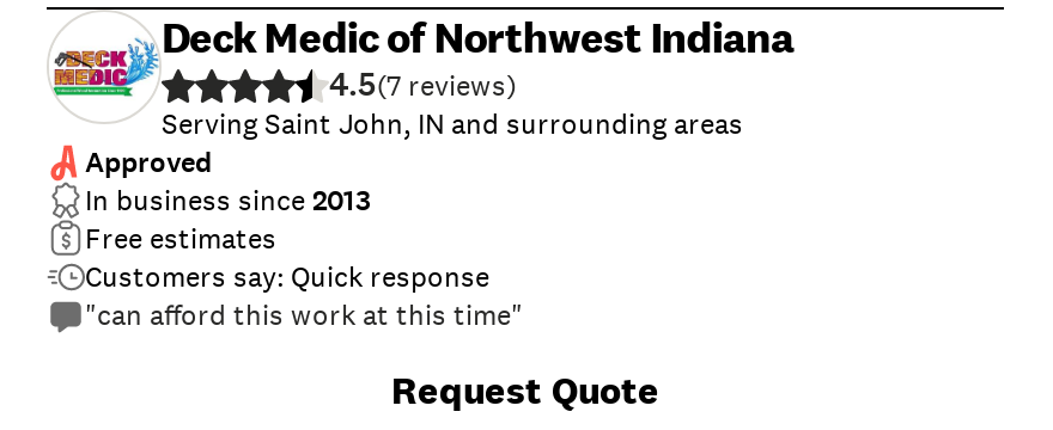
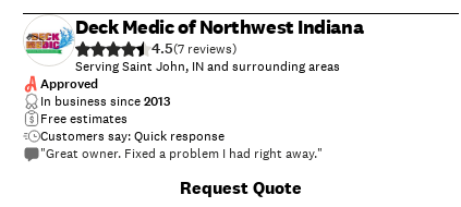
- "can afford this work at this time"
+ "Great owner. Fixed a problem I had right away."
